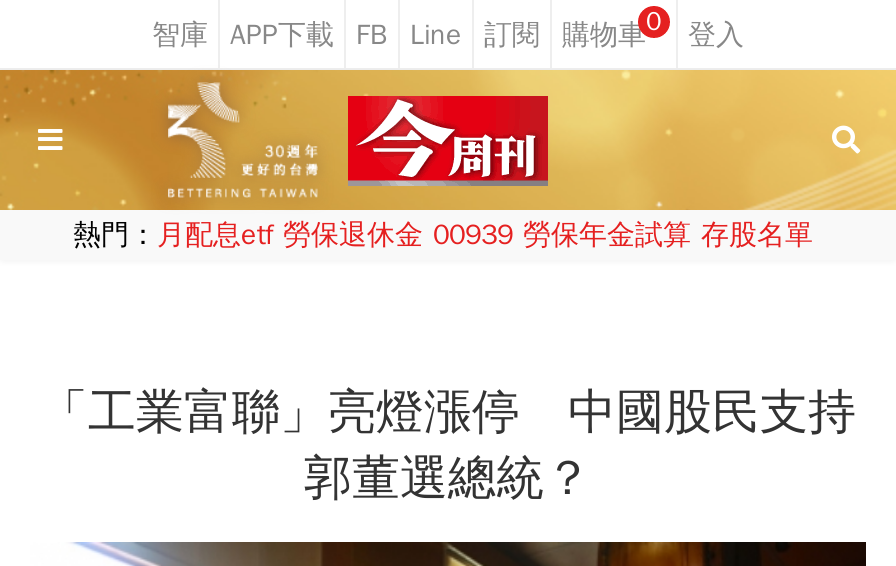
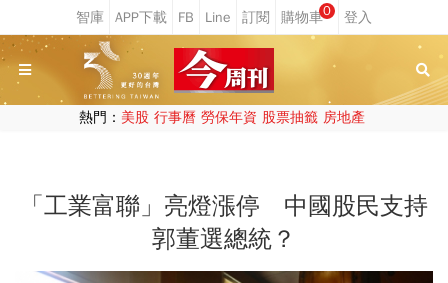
- 熱門：月配息etf 勞保退休金 00939 勞保年金試算 存股名單
+ 熱門：美股 行事曆 勞保年資 股票抽籤 房地產
